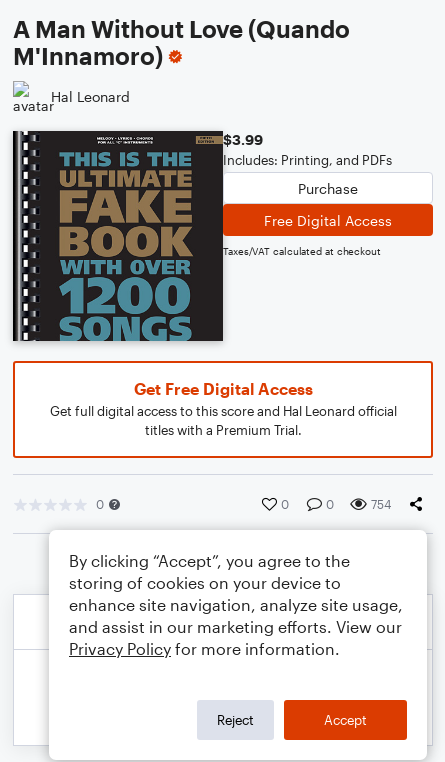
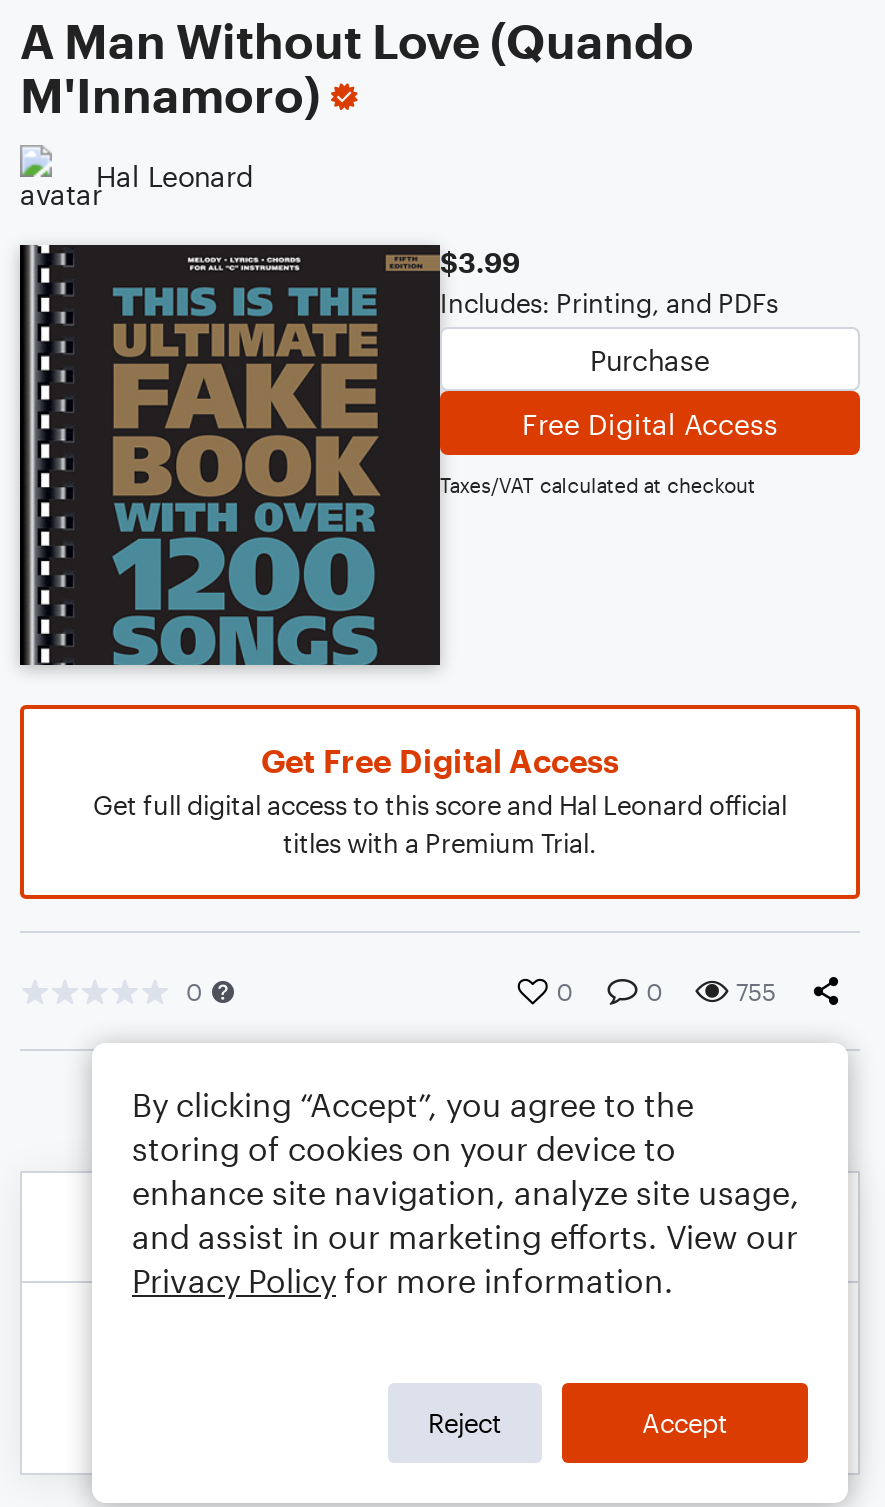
- 754
+ 755
